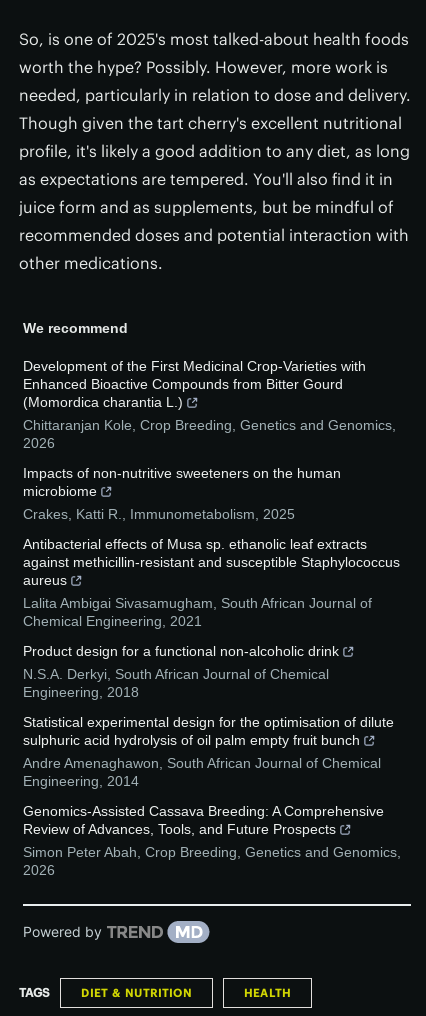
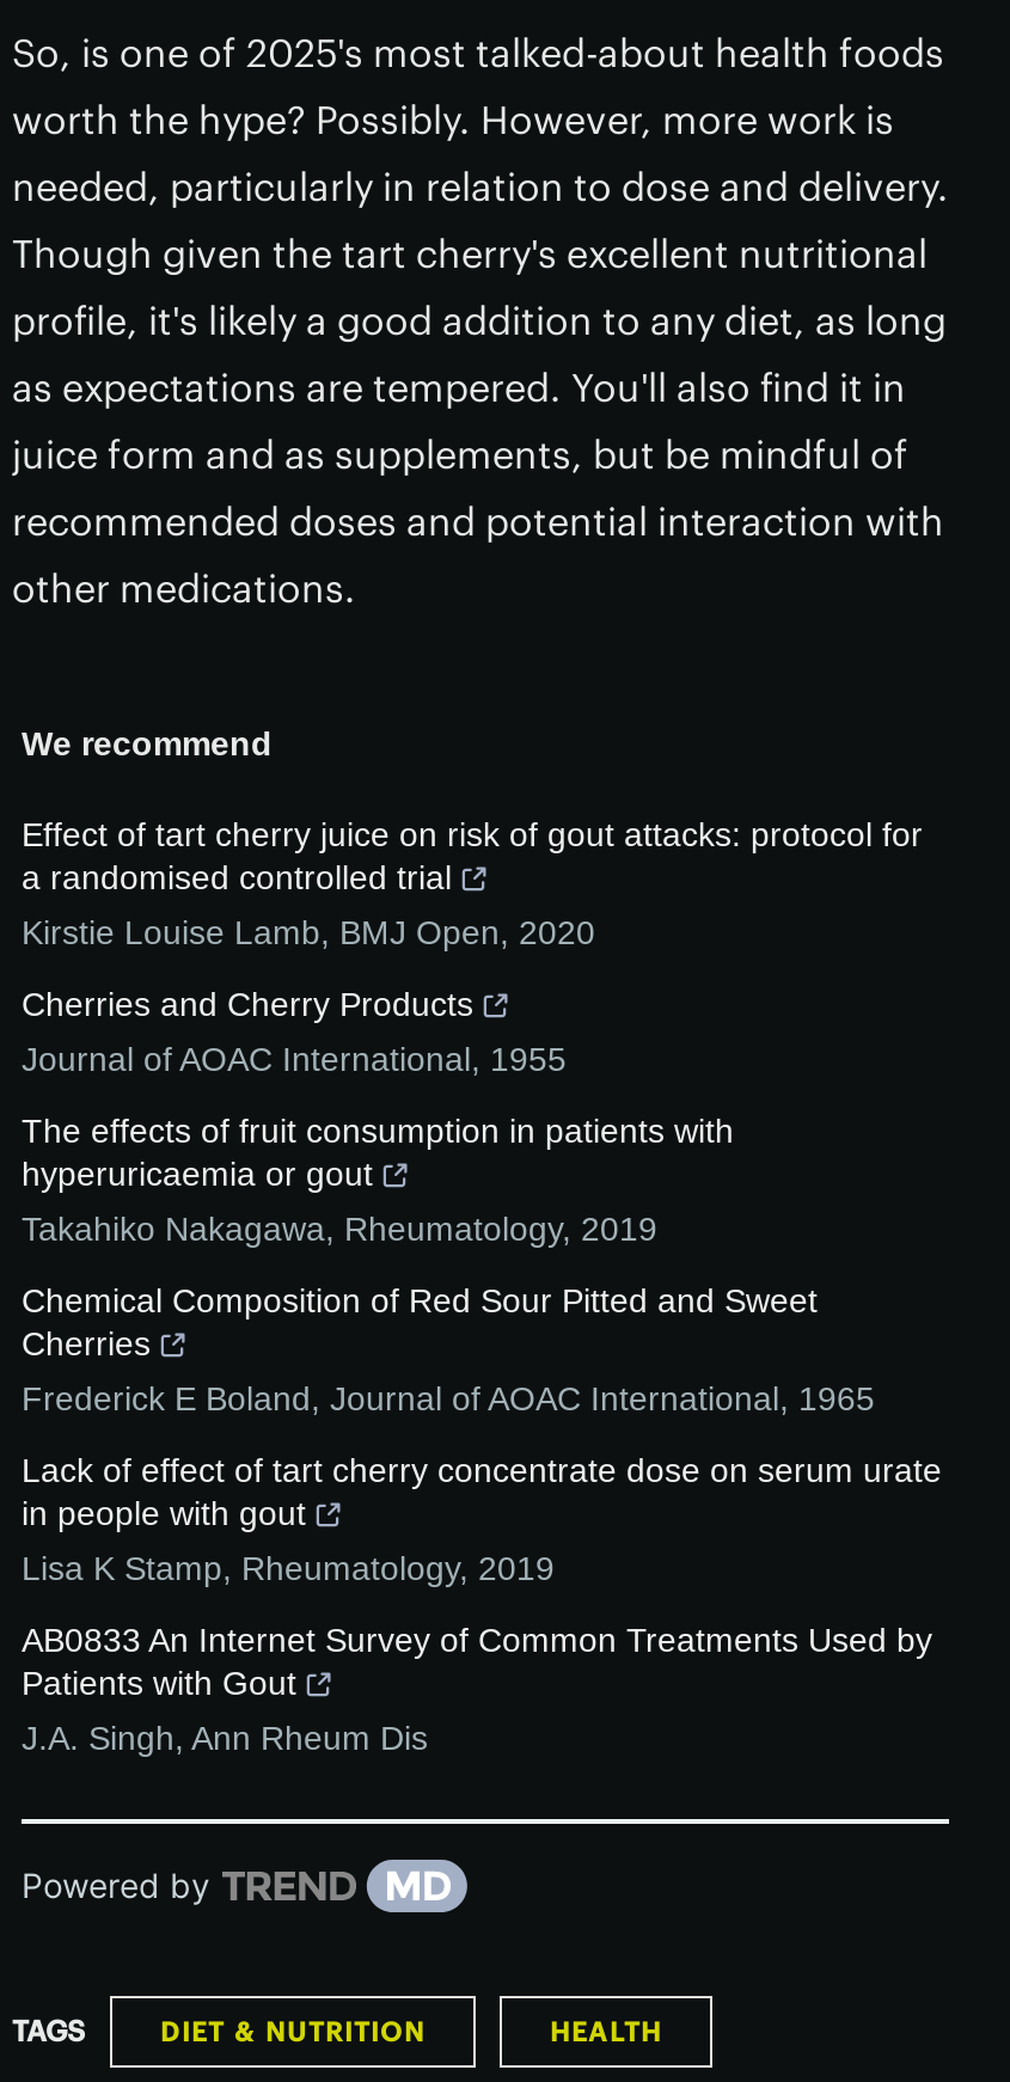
- Development of the First Medicinal Crop-Varieties with
- Enhanced Bioactive Compounds from Bitter Gourd
- (Momordica charantia L.)
- Chittaranjan Kole, Crop Breeding, Genetics and Genomics,
- 2026
+ Effect of tart cherry juice on risk of gout attacks: protocol for
+ a randomised controlled trial
+ Kirstie Louise Lamb, BMJ Open, 2020

- Impacts of non-nutritive sweeteners on the human
- microbiome
- Crakes, Katti R., Immunometabolism, 2025
+ Cherries and Cherry Products
+ Journal of AOAC International, 1955

- Antibacterial effects of Musa sp. ethanolic leaf extracts
- against methicillin-resistant and susceptible Staphylococcus
- aureus
- Lalita Ambigai Sivasamugham, South African Journal of
- Chemical Engineering, 2021
+ The effects of fruit consumption in patients with
+ hyperuricaemia or gout
+ Takahiko Nakagawa, Rheumatology, 2019

- Product design for a functional non-alcoholic drink
- N.S.A. Derkyi, South African Journal of Chemical
- Engineering, 2018
+ Chemical Composition of Red Sour Pitted and Sweet
+ Cherries
+ Frederick E Boland, Journal of AOAC International, 1965

- Statistical experimental design for the optimisation of dilute
- sulphuric acid hydrolysis of oil palm empty fruit bunch
- Andre Amenaghawon, South African Journal of Chemical
- Engineering, 2014
+ Lack of effect of tart cherry concentrate dose on serum urate
+ in people with gout
+ Lisa K Stamp, Rheumatology, 2019

- Genomics-Assisted Cassava Breeding: A Comprehensive
- Review of Advances, Tools, and Future Prospects
- Simon Peter Abah, Crop Breeding, Genetics and Genomics,
- 2026
+ AB0833 An Internet Survey of Common Treatments Used by
+ Patients with Gout
+ J.A. Singh, Ann Rheum Dis
